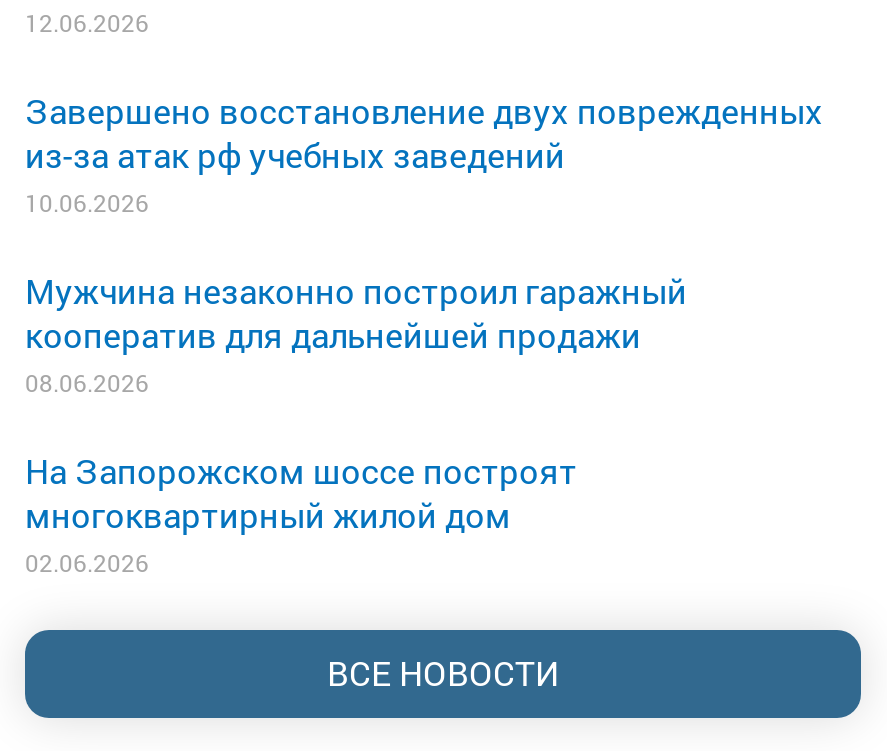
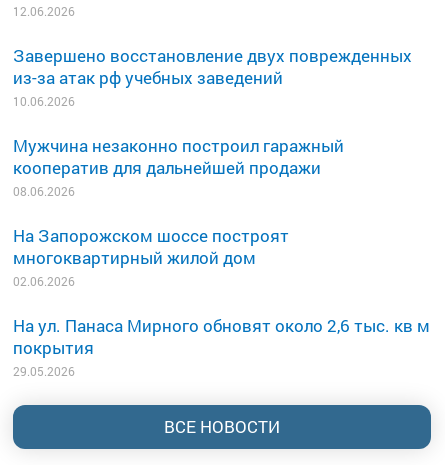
+ На ул. Панаса Мирного обновят около 2,6 тыс. кв м
+ покрытия
+ 29.05.2026
